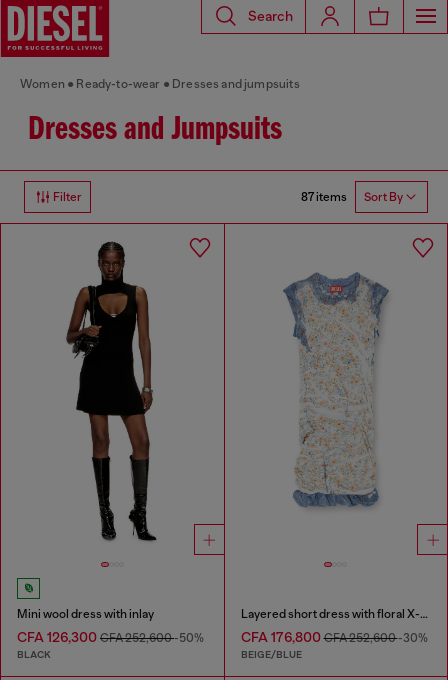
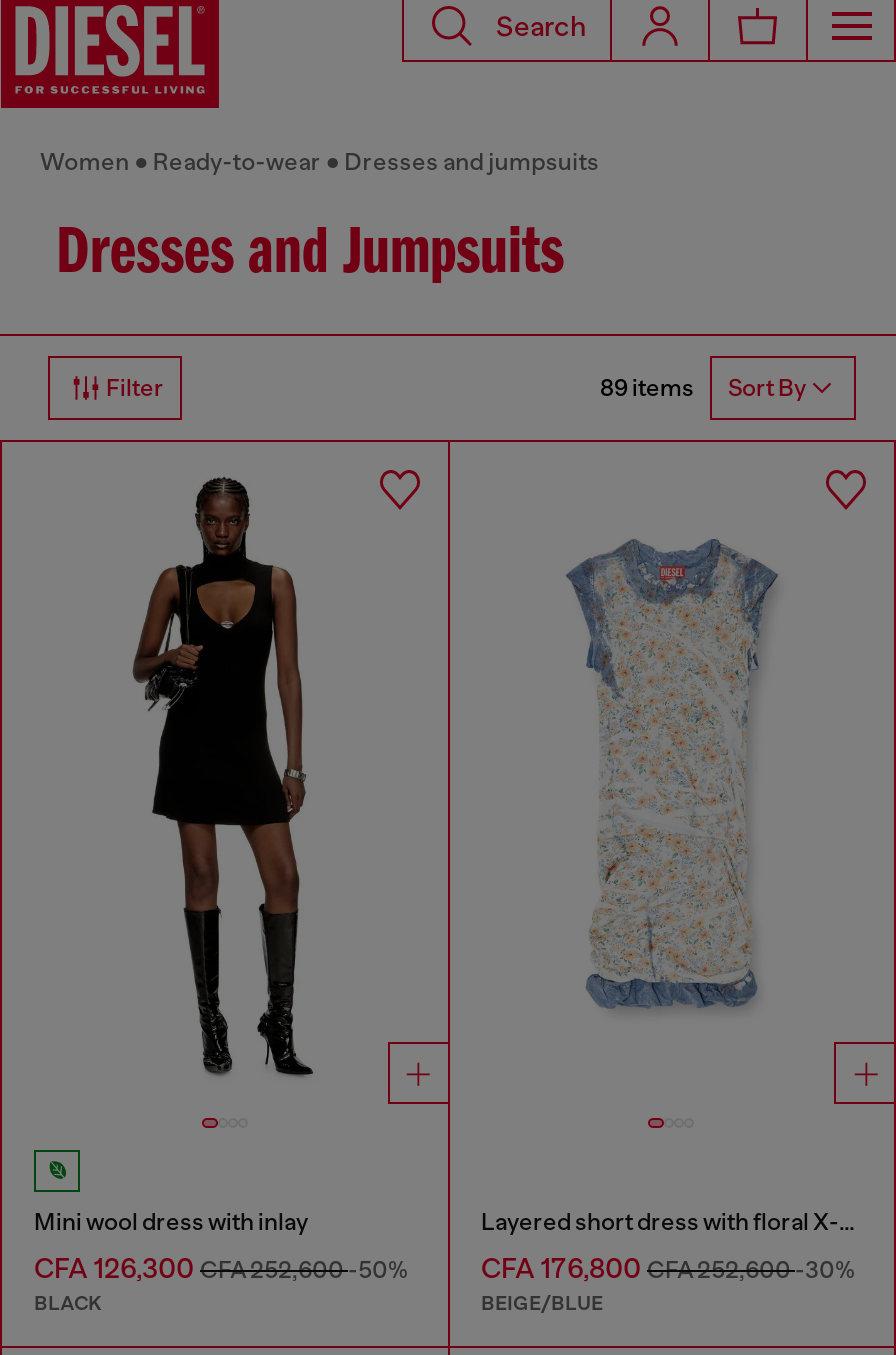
- 87 items Sort By
+ 89 items Sort By
